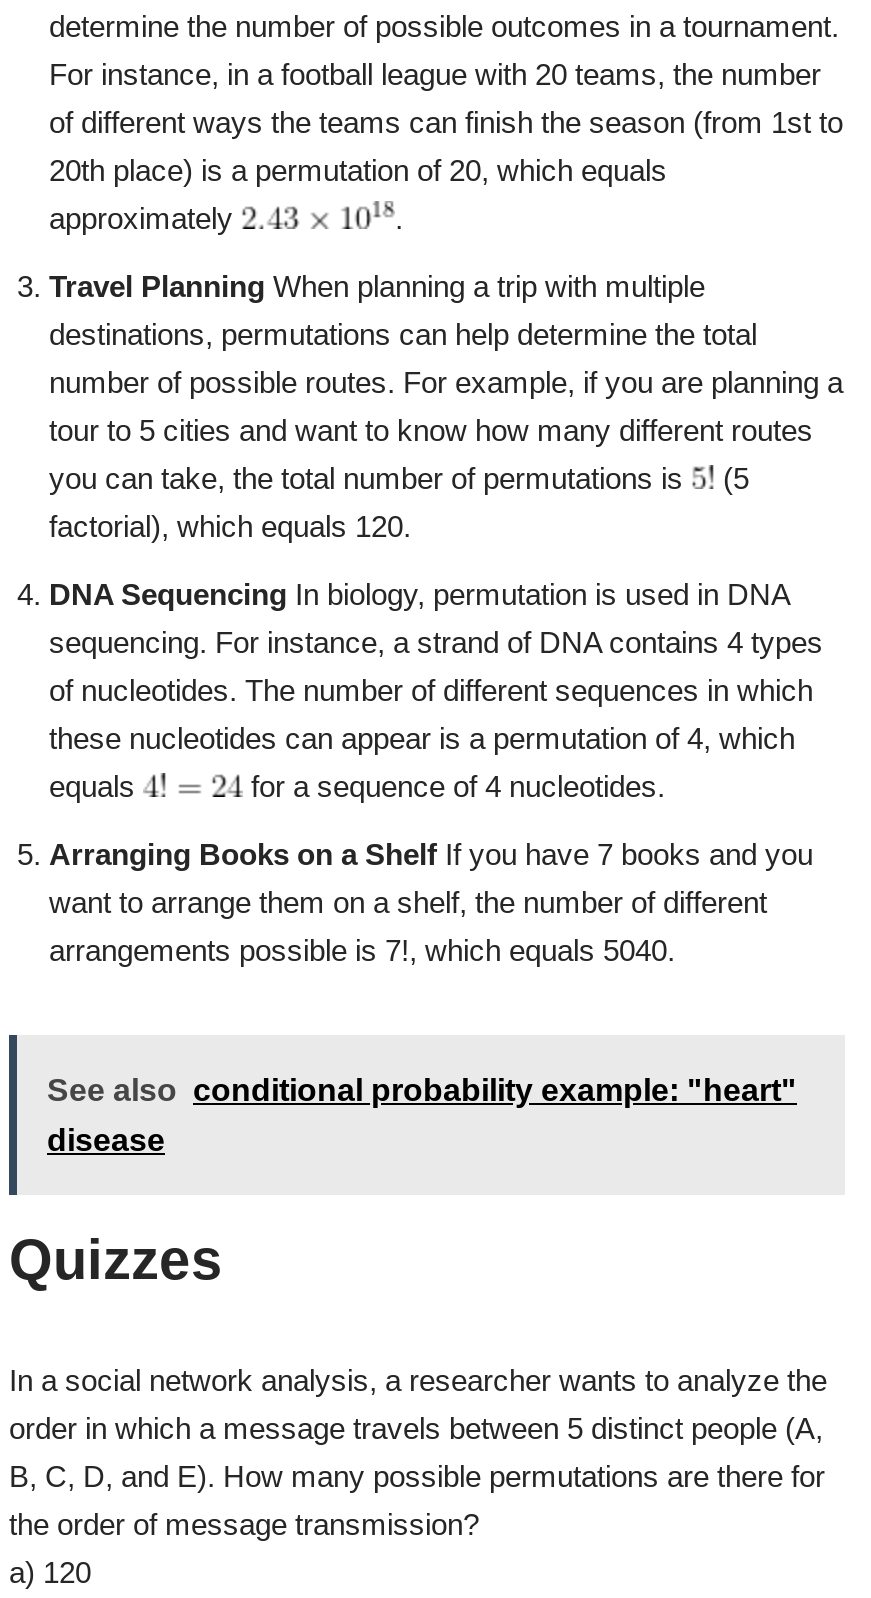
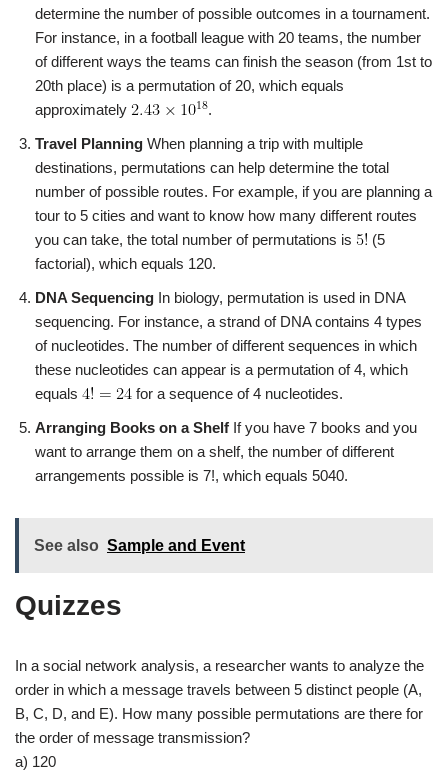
- See also conditional probability example: "heart"
- disease
+ See also Sample and Event
